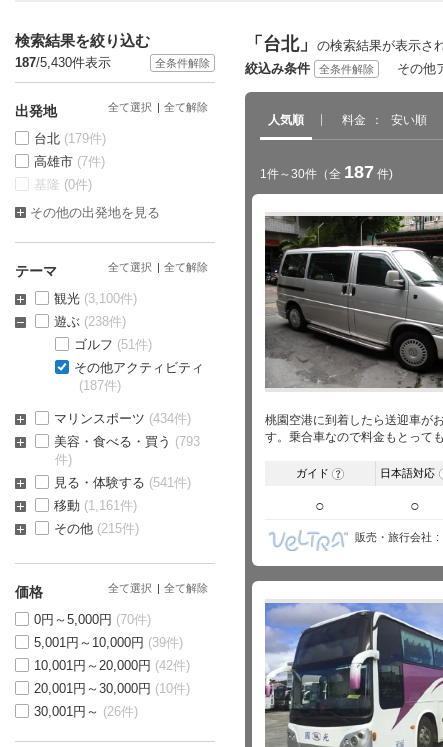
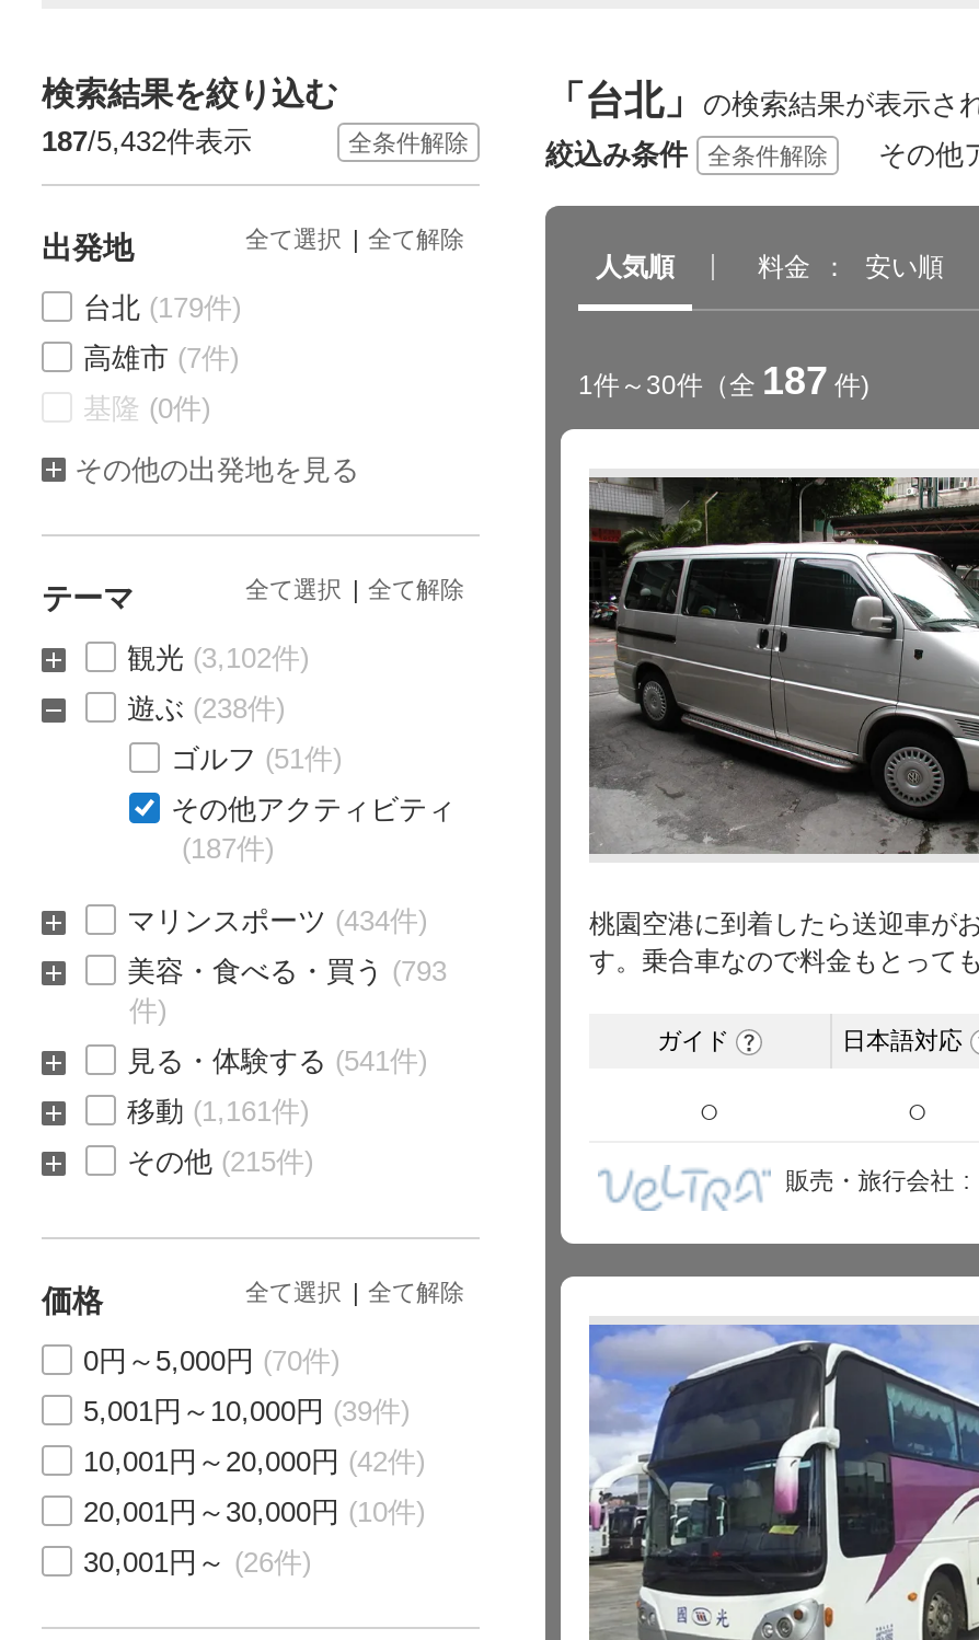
- 187/5,430件表示
+ 187/5,432件表示

- 観光 (3,100件)
+ 観光 (3,102件)
